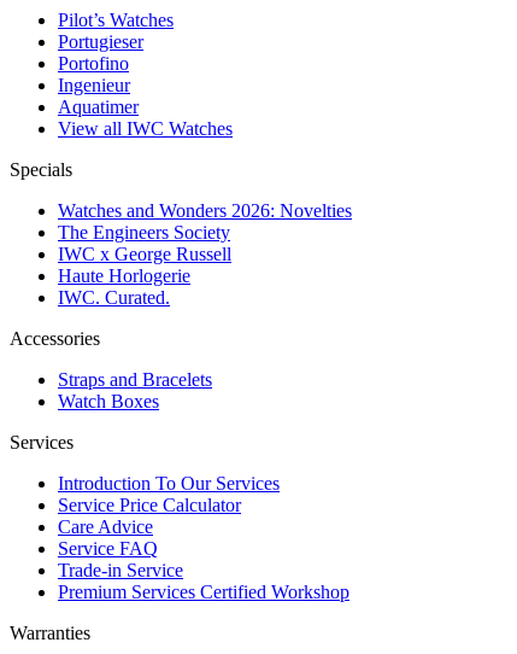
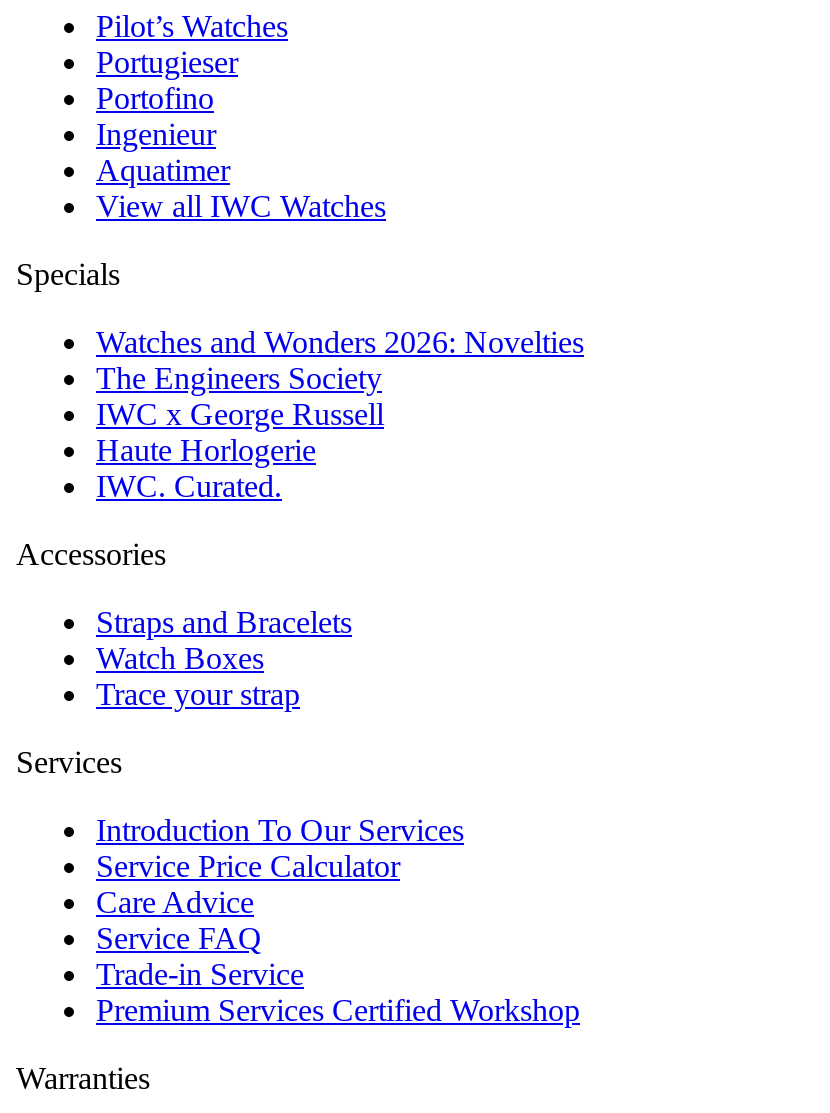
+ Trace your strap
